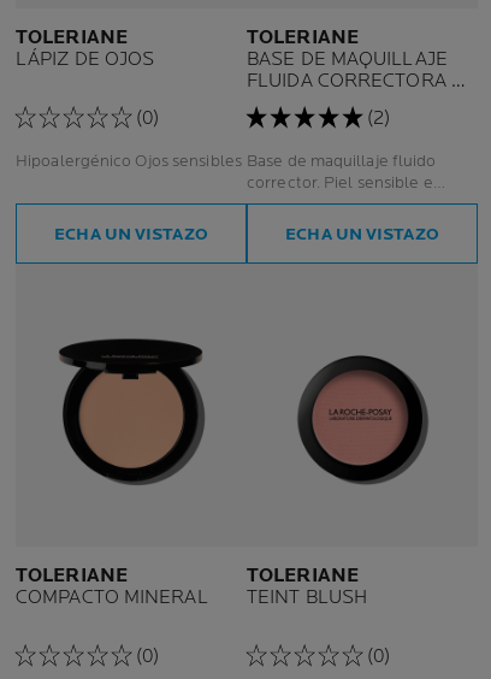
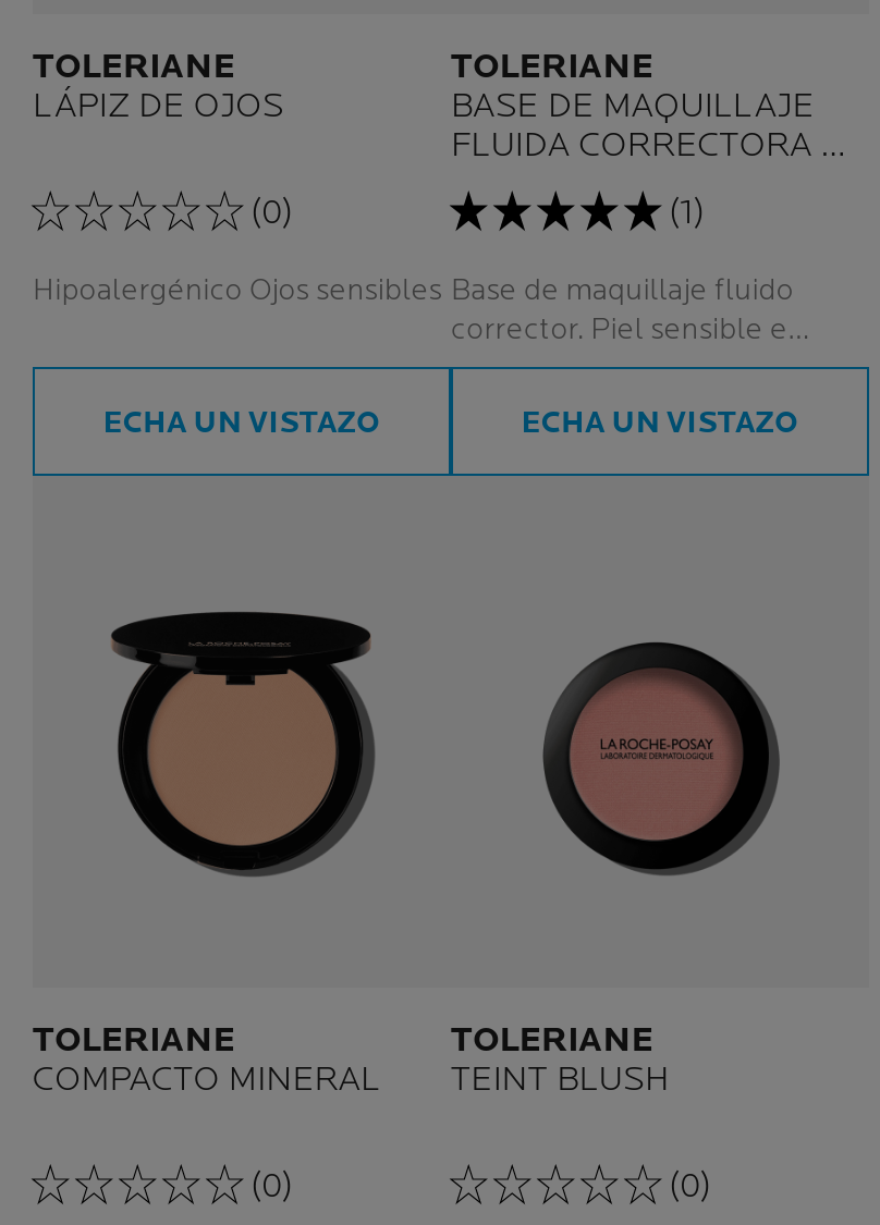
- (2)
+ (1)
